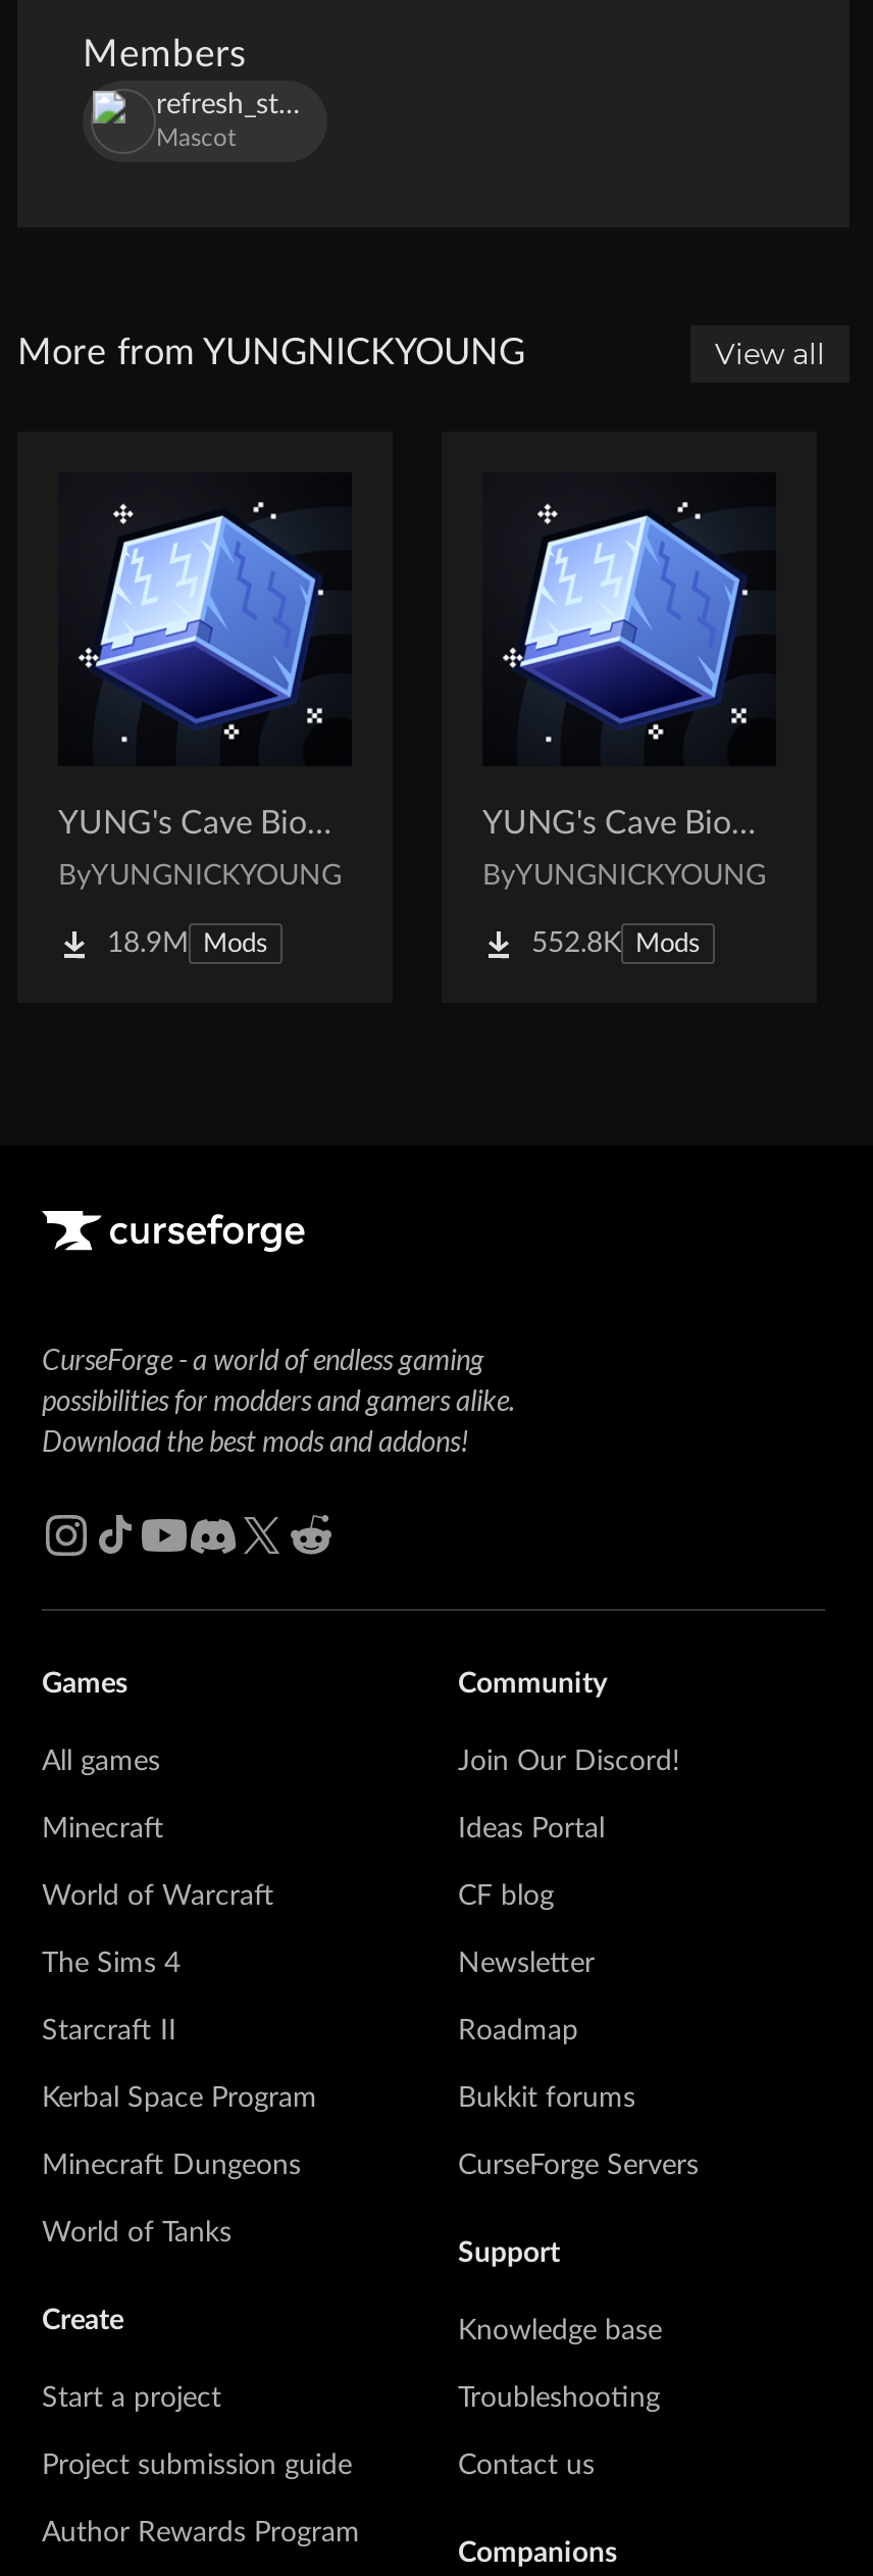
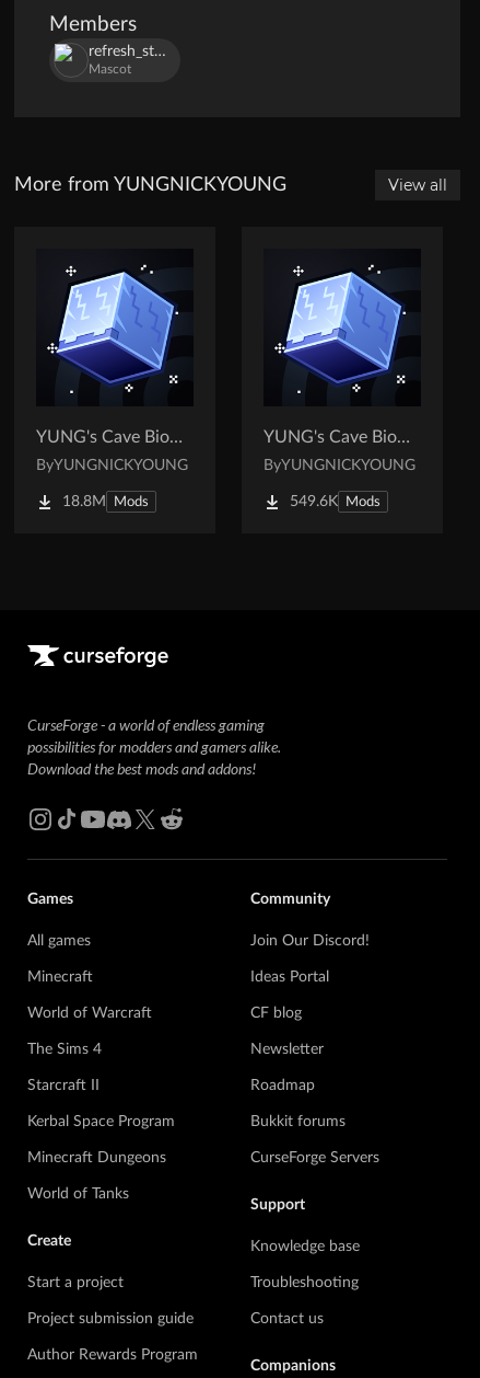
- 18.9M Mods
+ 18.8M Mods

- 552.8K Mods
+ 549.6K Mods
